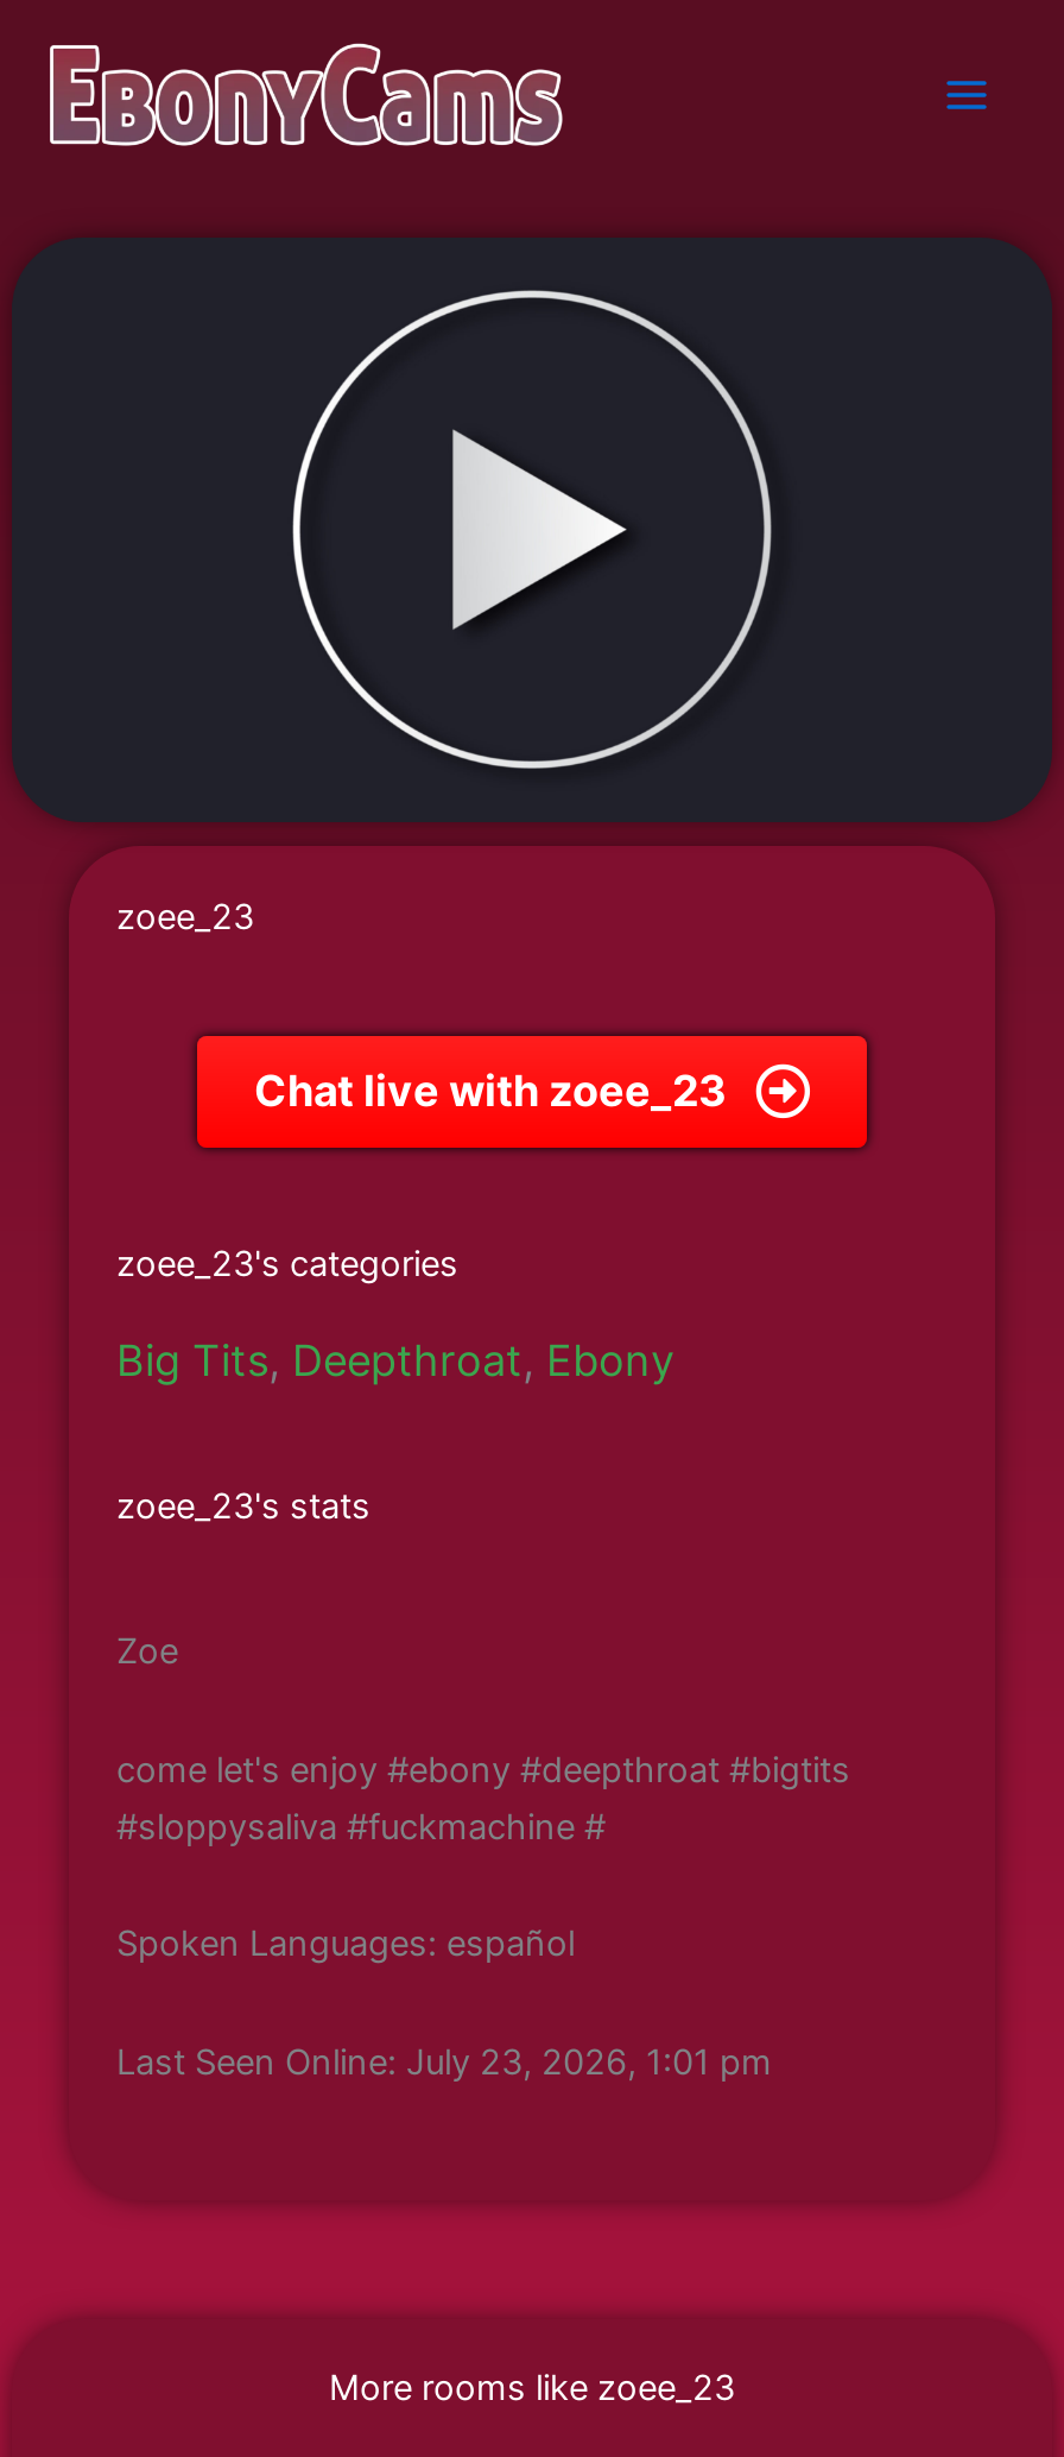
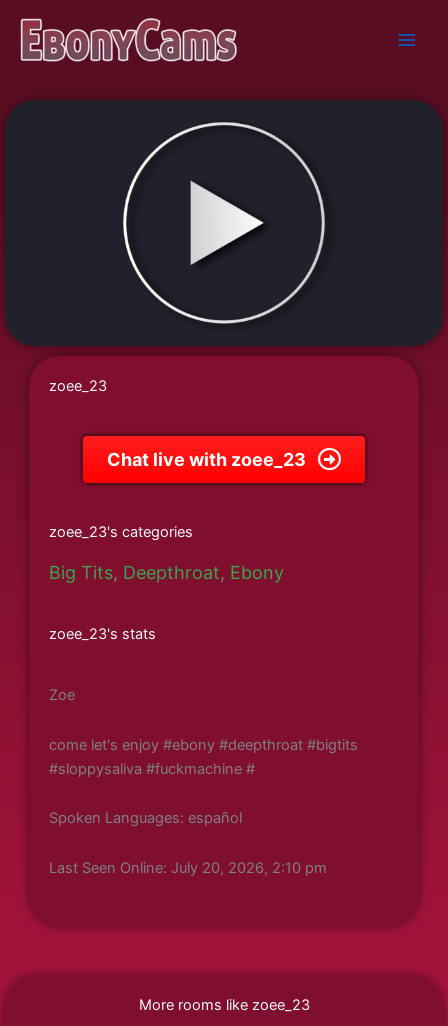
- Last Seen Online: July 23, 2026, 1:01 pm
+ Last Seen Online: July 20, 2026, 2:10 pm
